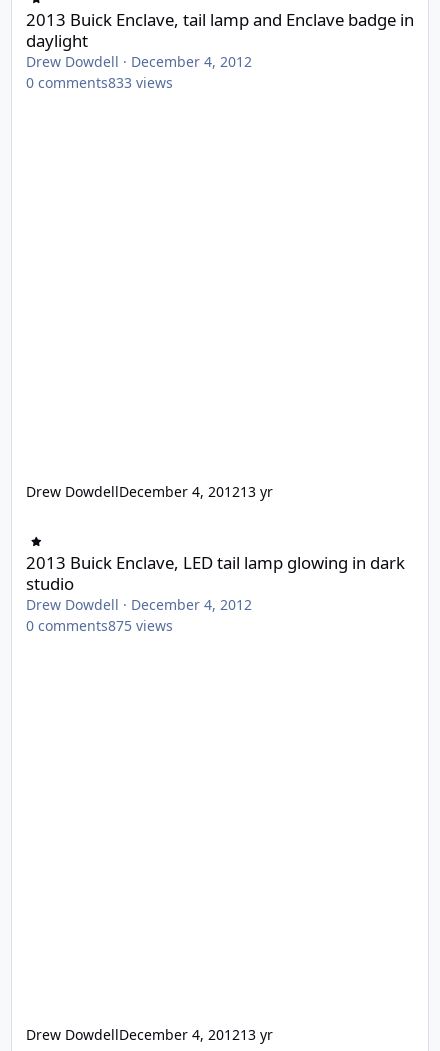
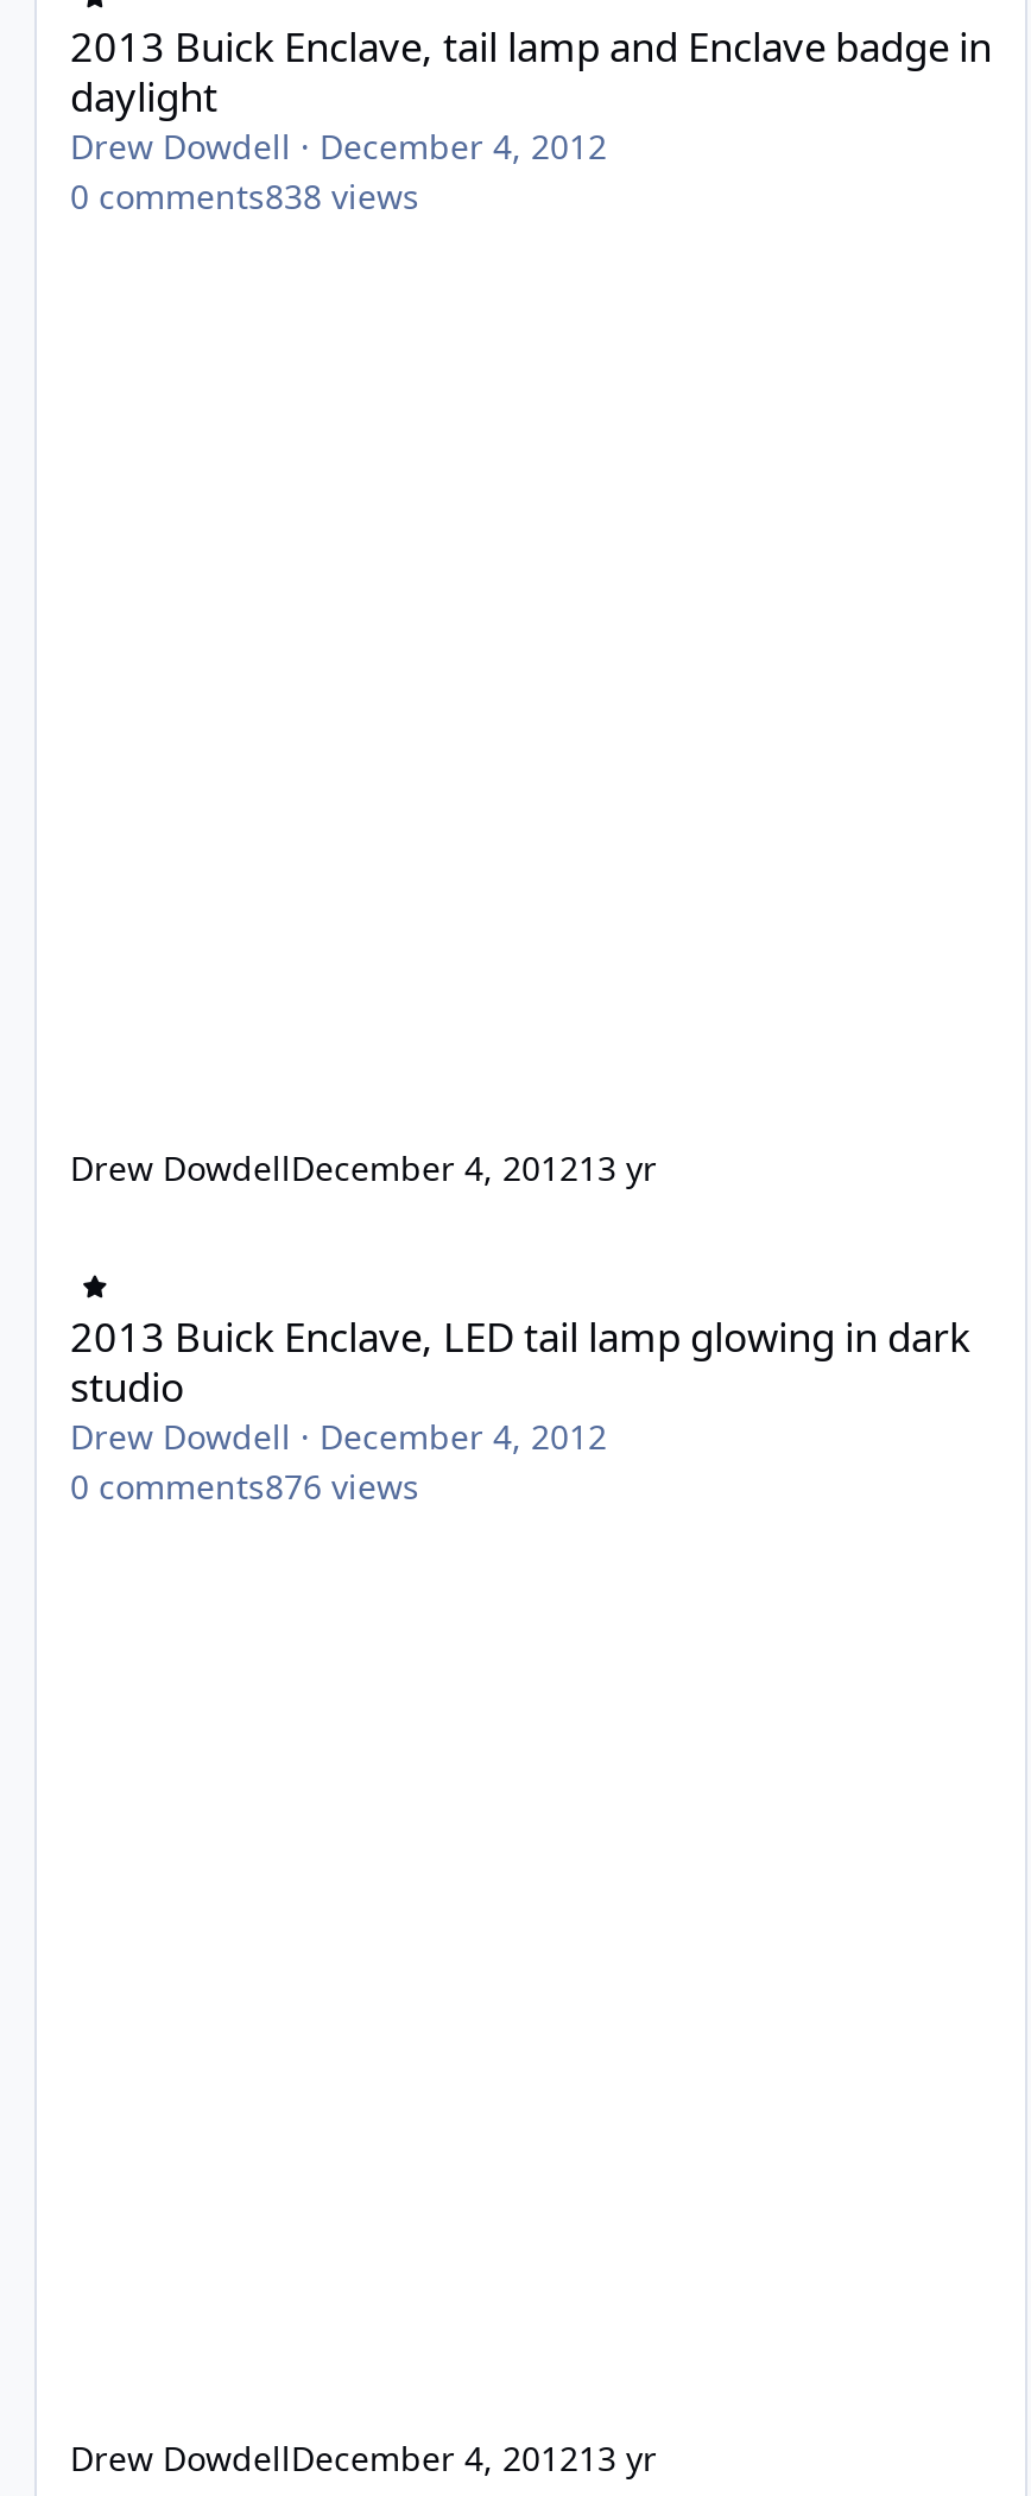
- 0 comments833 views
+ 0 comments838 views

- 0 comments875 views
+ 0 comments876 views
